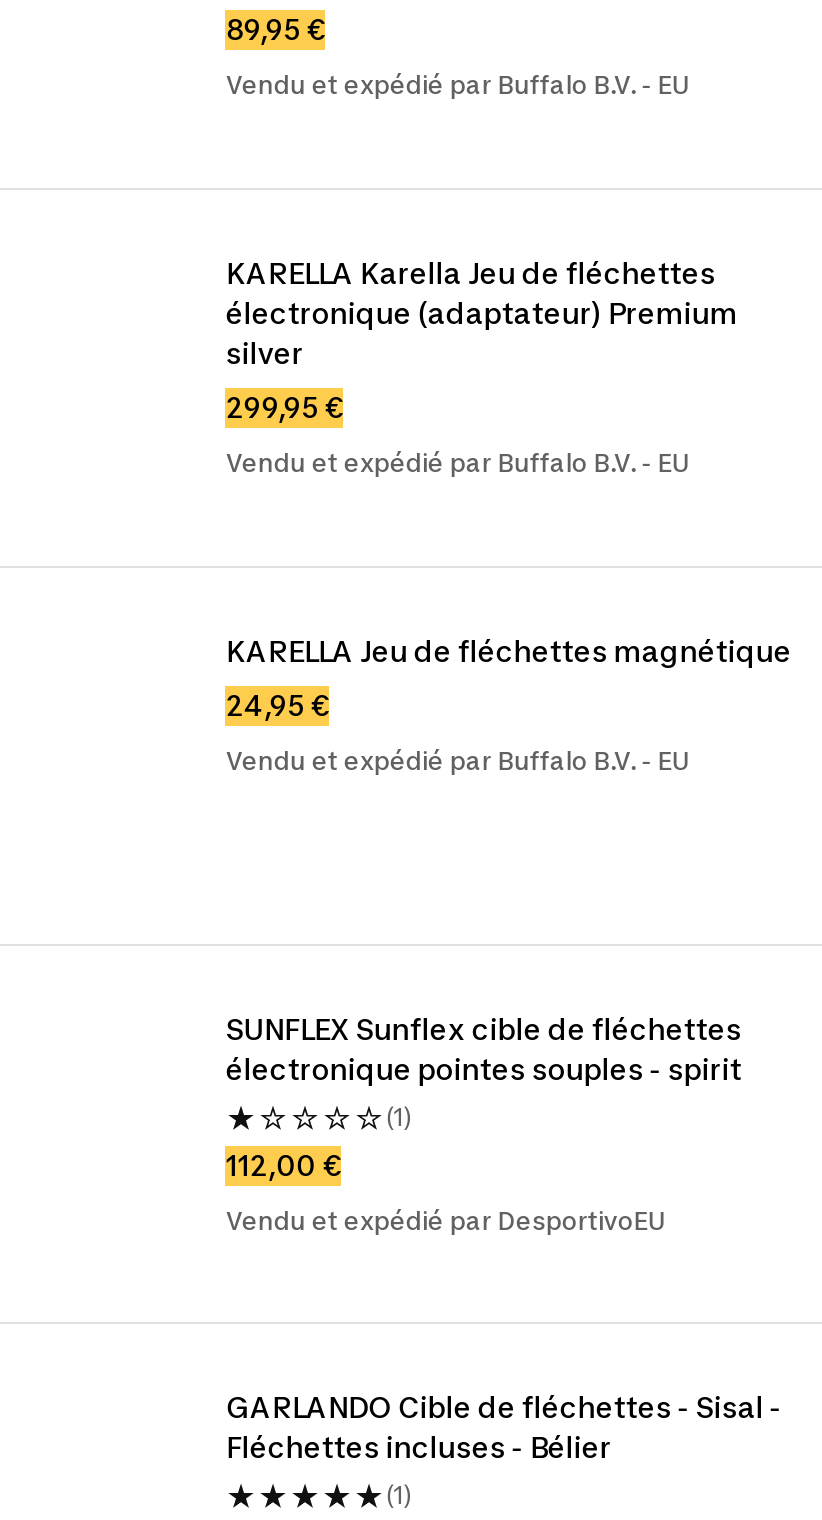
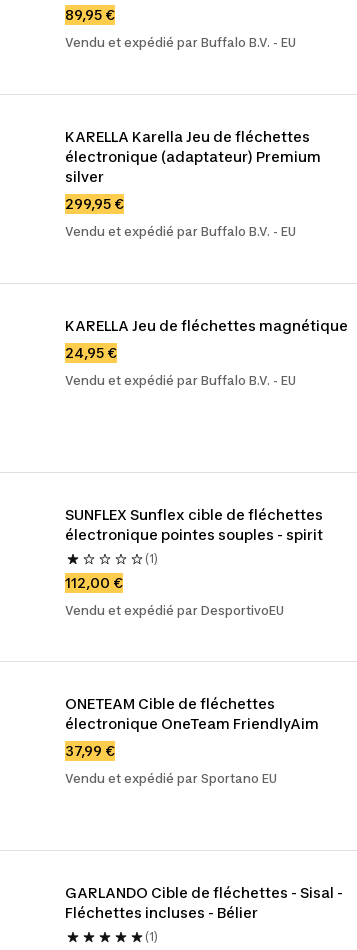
+ ONETEAM Cible de fléchettes
+ électronique OneTeam FriendlyAim
+ 37,99 €
+ Vendu et expédié par Sportano EU
